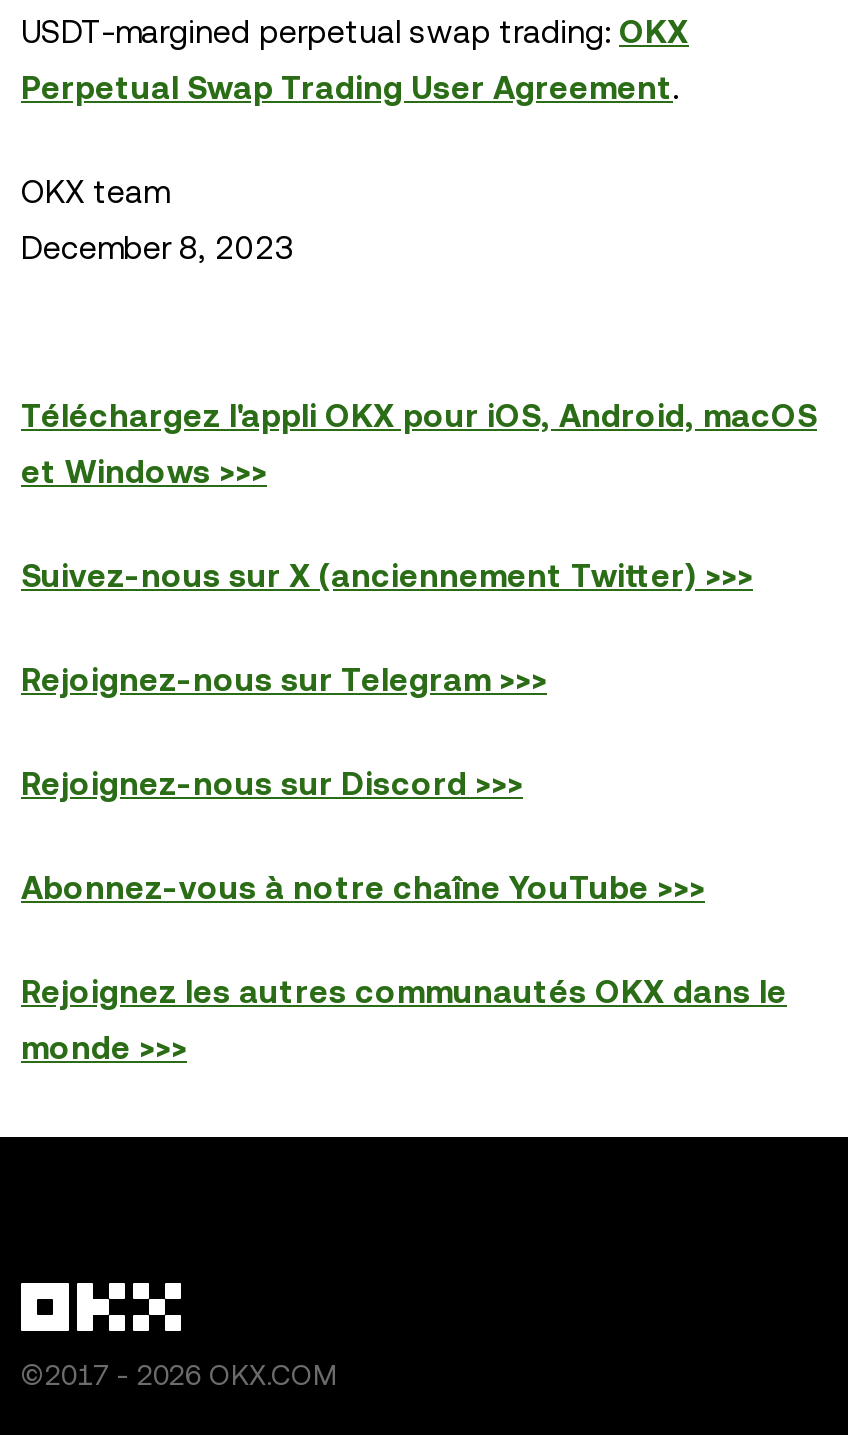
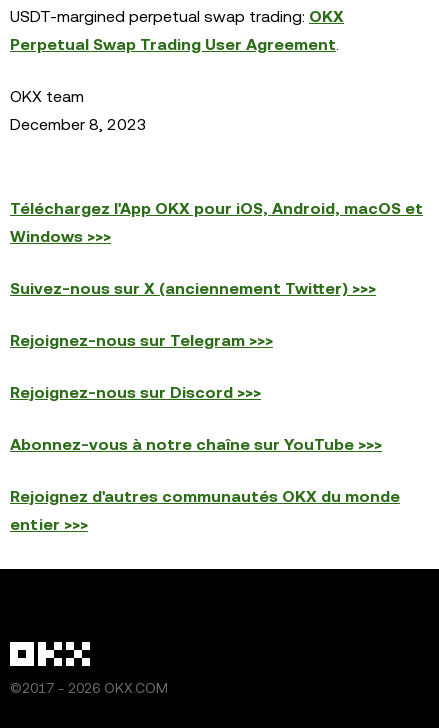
- Téléchargez l'appli OKX pour iOS, Android, macOS
+ Téléchargez l'App OKX pour iOS, Android, macOS et

- et Windows >>>
+ Windows >>>

- Abonnez-vous à notre chaîne YouTube >>>
+ Abonnez-vous à notre chaîne sur YouTube >>>

- Rejoignez les autres communautés OKX dans le
+ Rejoignez d'autres communautés OKX du monde

- monde >>>
+ entier >>>
